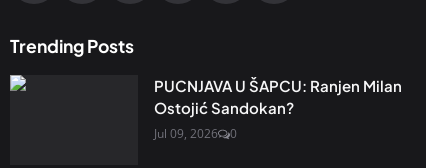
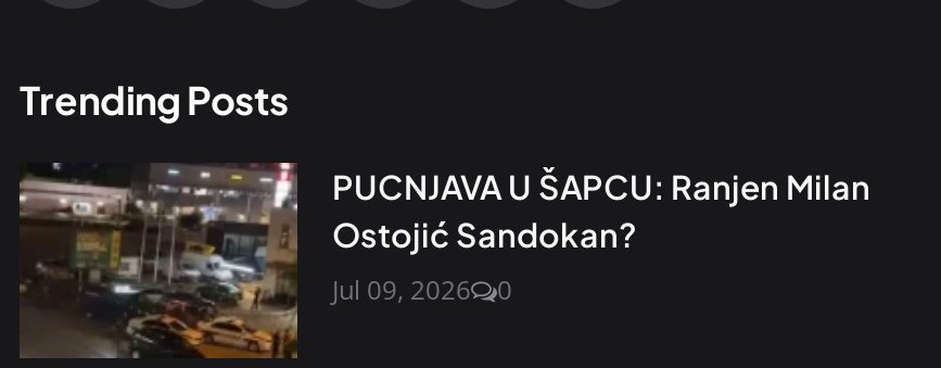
+ [image]
